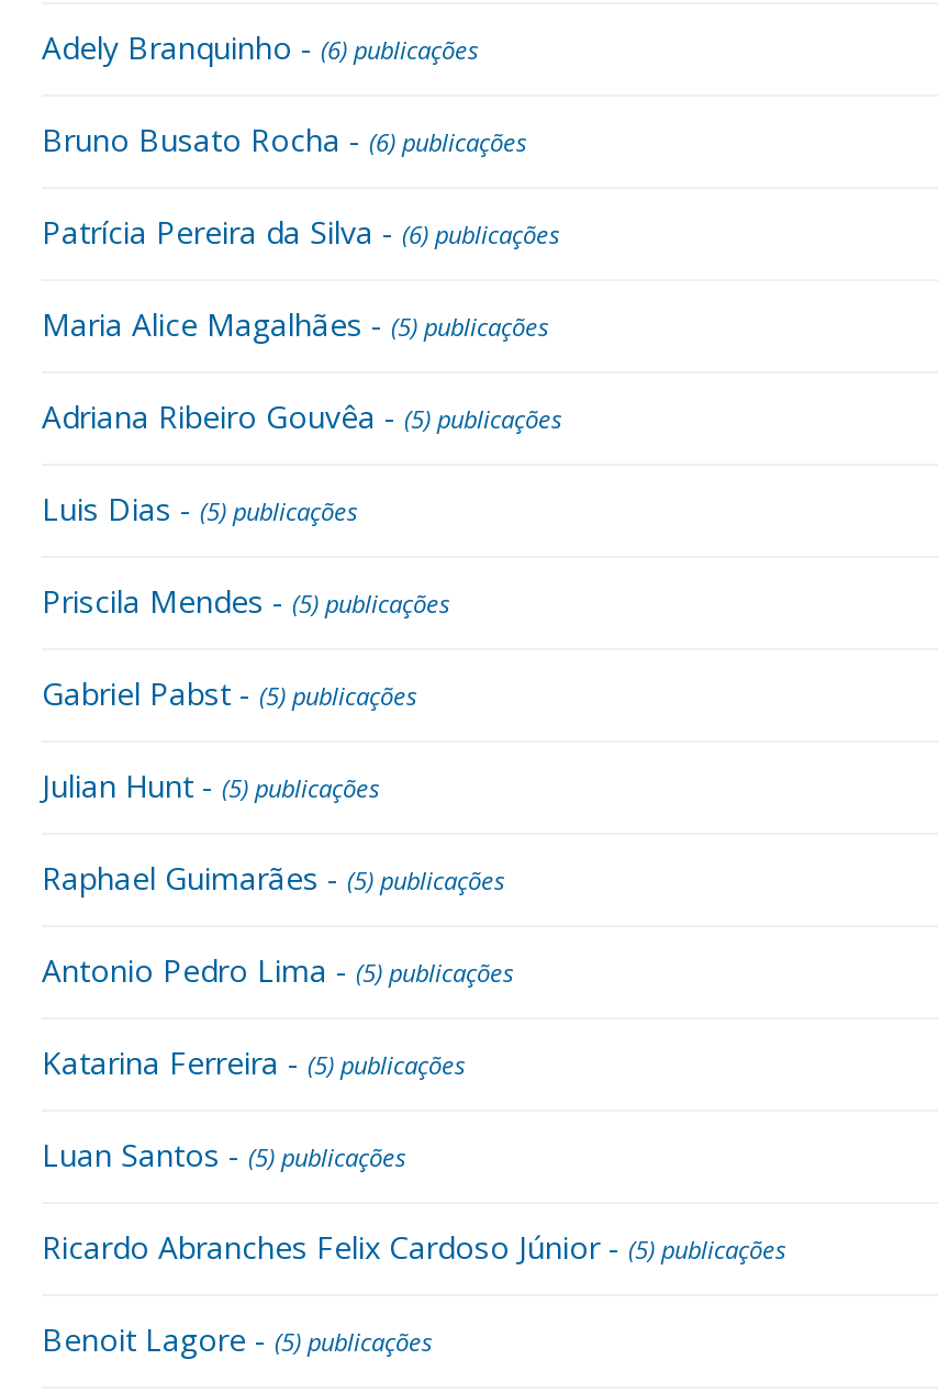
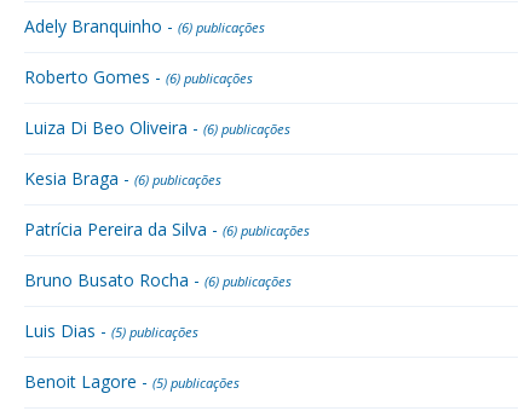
+ Roberto Gomes - (6) publicações
+ Luiza Di Beo Oliveira - (6) publicações
+ Kesia Braga - (6) publicações

moved down: Bruno Busato Rocha - (6) publicações

moved down: Patrícia Pereira da Silva - (6) publicações

- Maria Alice Magalhães - (5) publicações
- Adriana Ribeiro Gouvêa - (5) publicações

moved down: Luis Dias - (5) publicações

- Priscila Mendes - (5) publicações
- Gabriel Pabst - (5) publicações
- Julian Hunt - (5) publicações
- Raphael Guimarães - (5) publicações
- Antonio Pedro Lima - (5) publicações
- Katarina Ferreira - (5) publicações
- Luan Santos - (5) publicações
- Ricardo Abranches Felix Cardoso Júnior - (5) publicações
